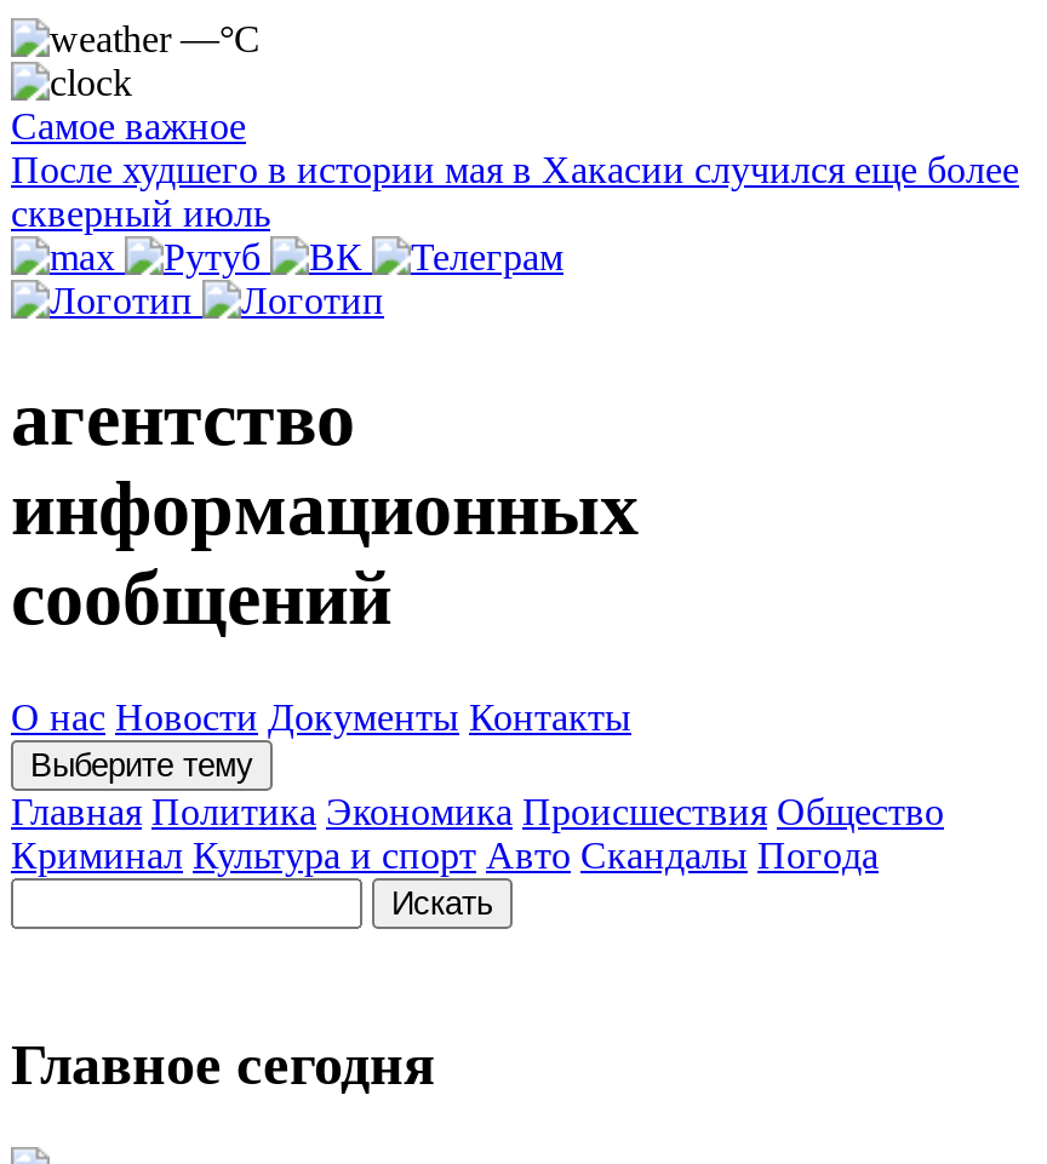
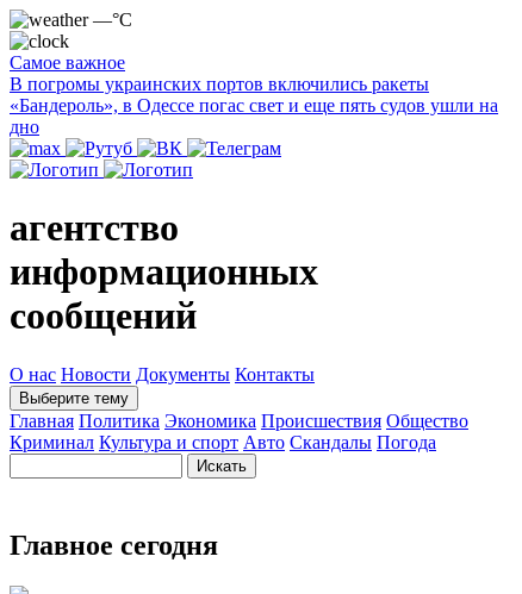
- После худшего в истории мая в Хакасии случился еще более
- скверный июль
+ В погромы украинских портов включились ракеты
+ «Бандероль», в Одессе погас свет и еще пять судов ушли на
+ дно
